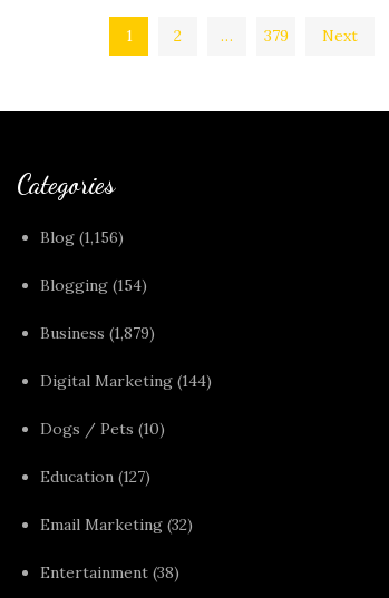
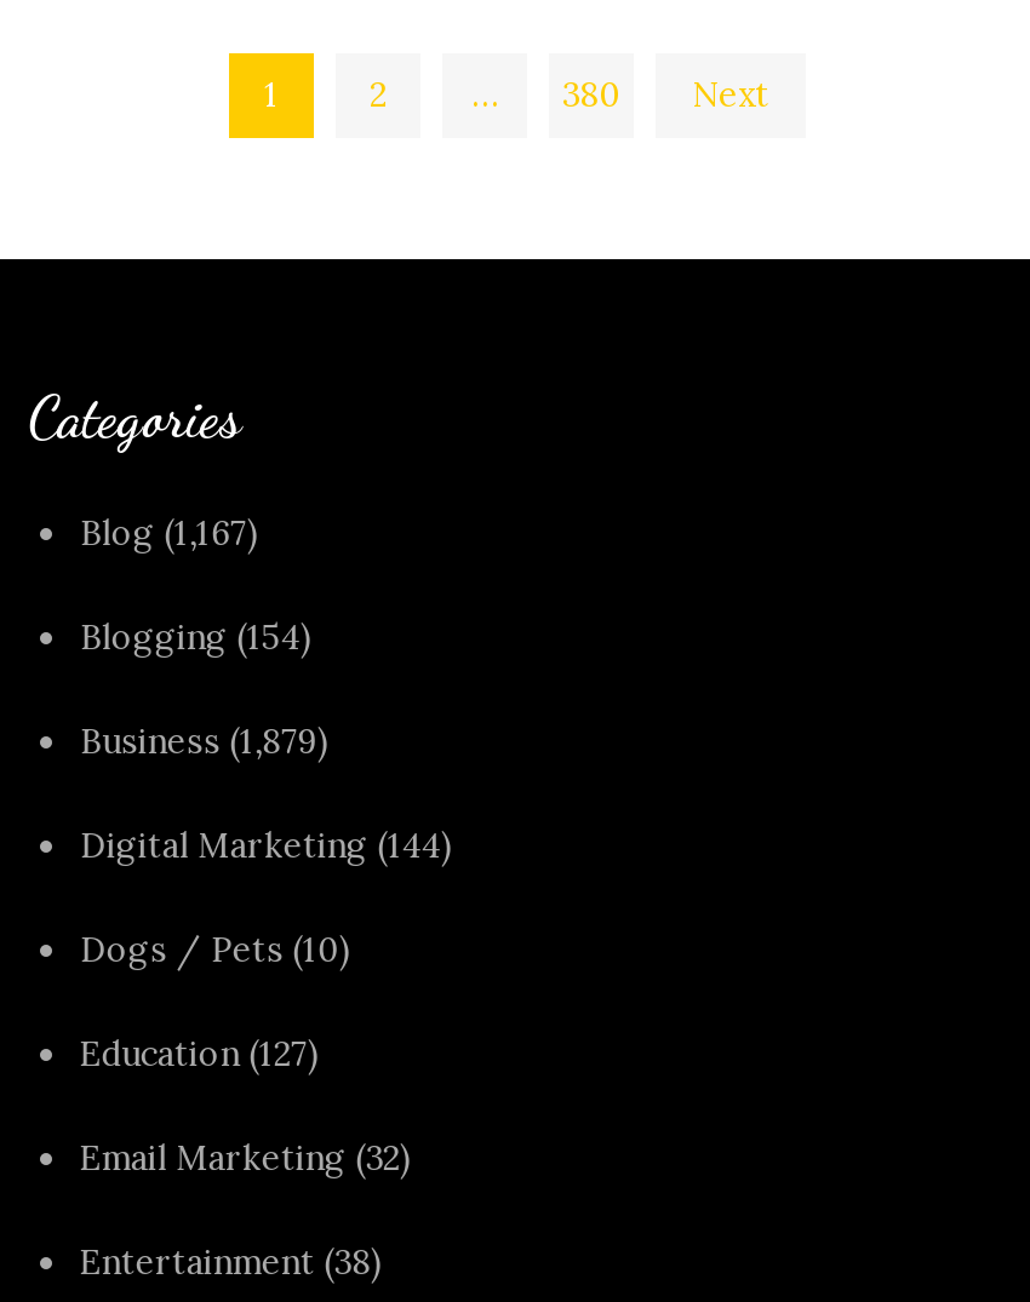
- 379
+ 380

- Blog (1,156)
+ Blog (1,167)
